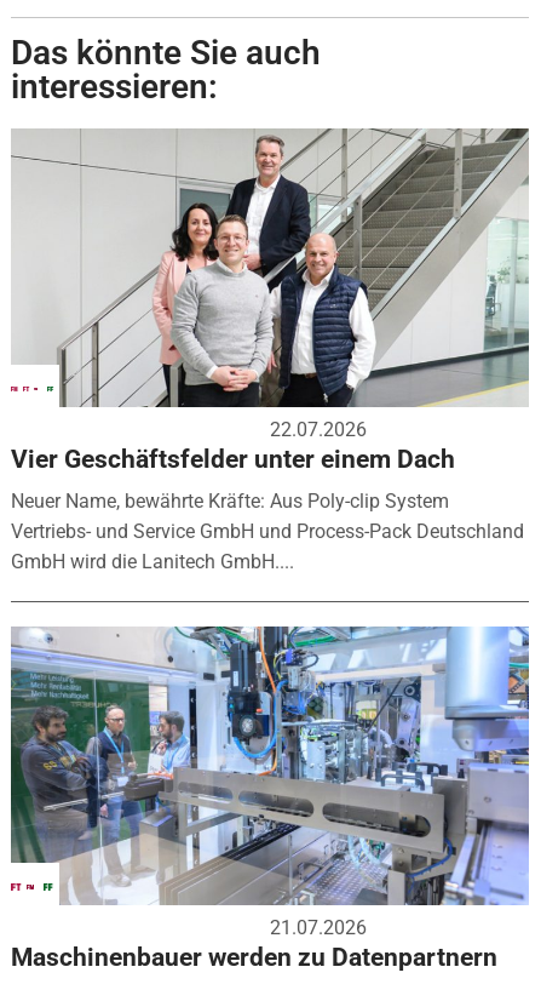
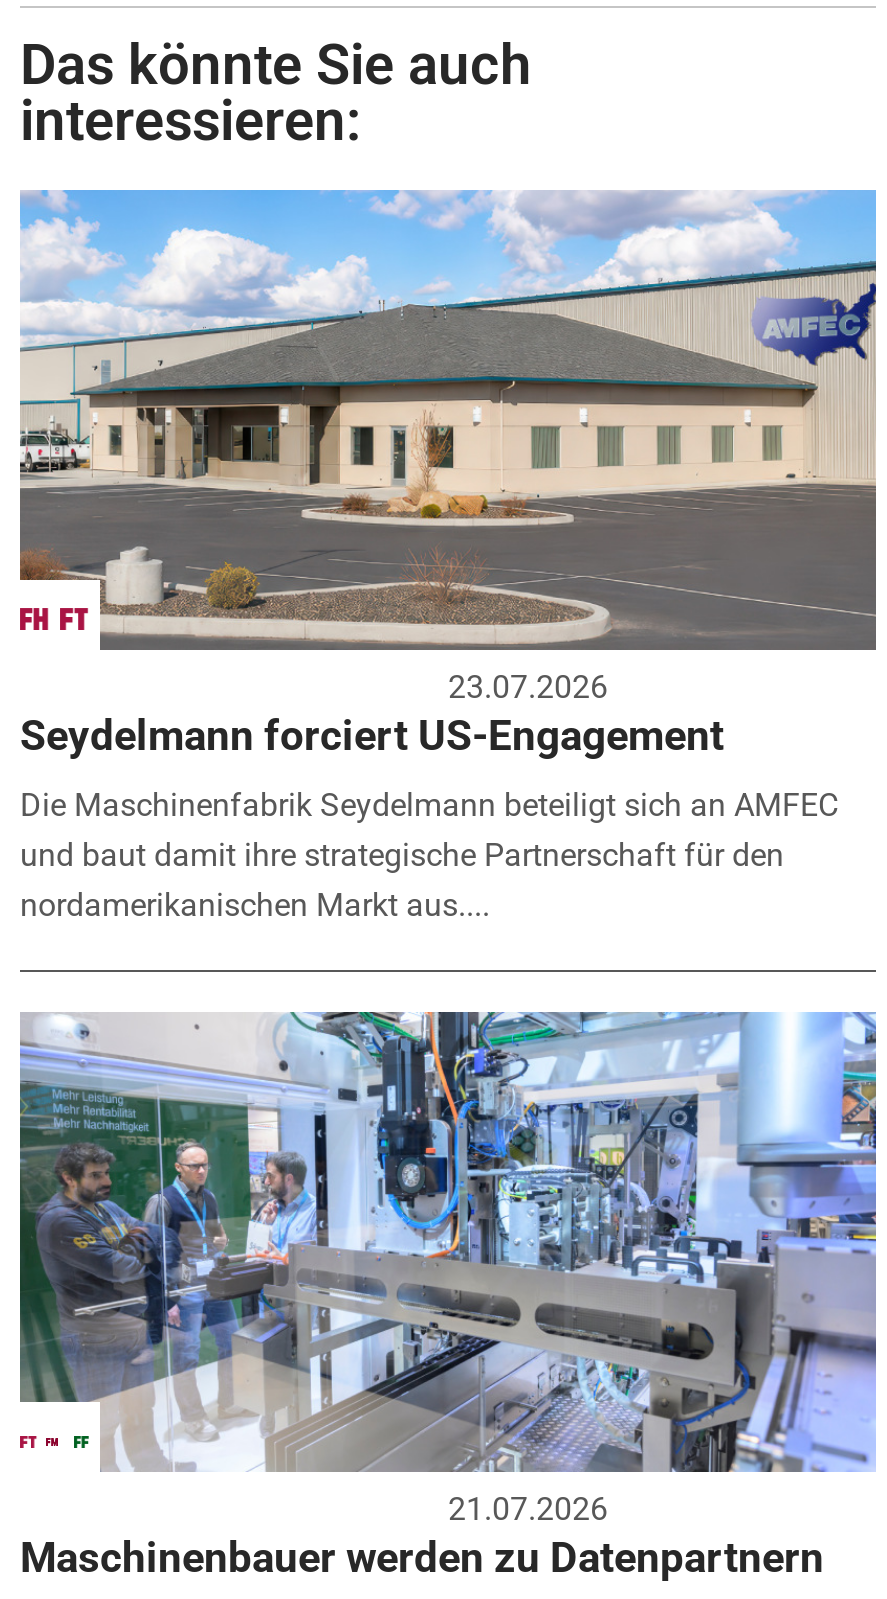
- [image]
- 22.07.2026
- Vier Geschäftsfelder unter einem Dach
+ [image]
+ 23.07.2026
+ Seydelmann forciert US-Engagement

- Neuer Name, bewährte Kräfte: Aus Poly-clip System
- Vertriebs- und Service GmbH und Process-Pack Deutschland
- GmbH wird die Lanitech GmbH....
+ Die Maschinenfabrik Seydelmann beteiligt sich an AMFEC
+ und baut damit ihre strategische Partnerschaft für den
+ nordamerikanischen Markt aus....
